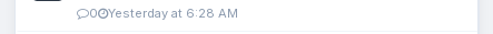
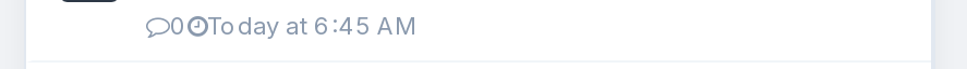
- Yesterday at 6:28 AM
+ Today at 6:45 AM
